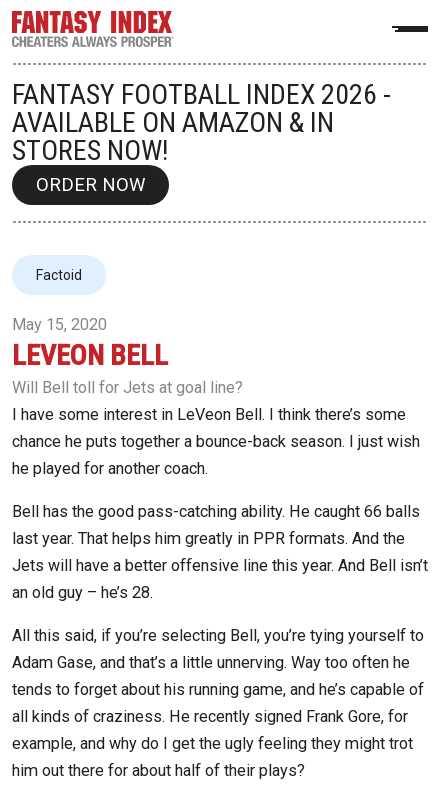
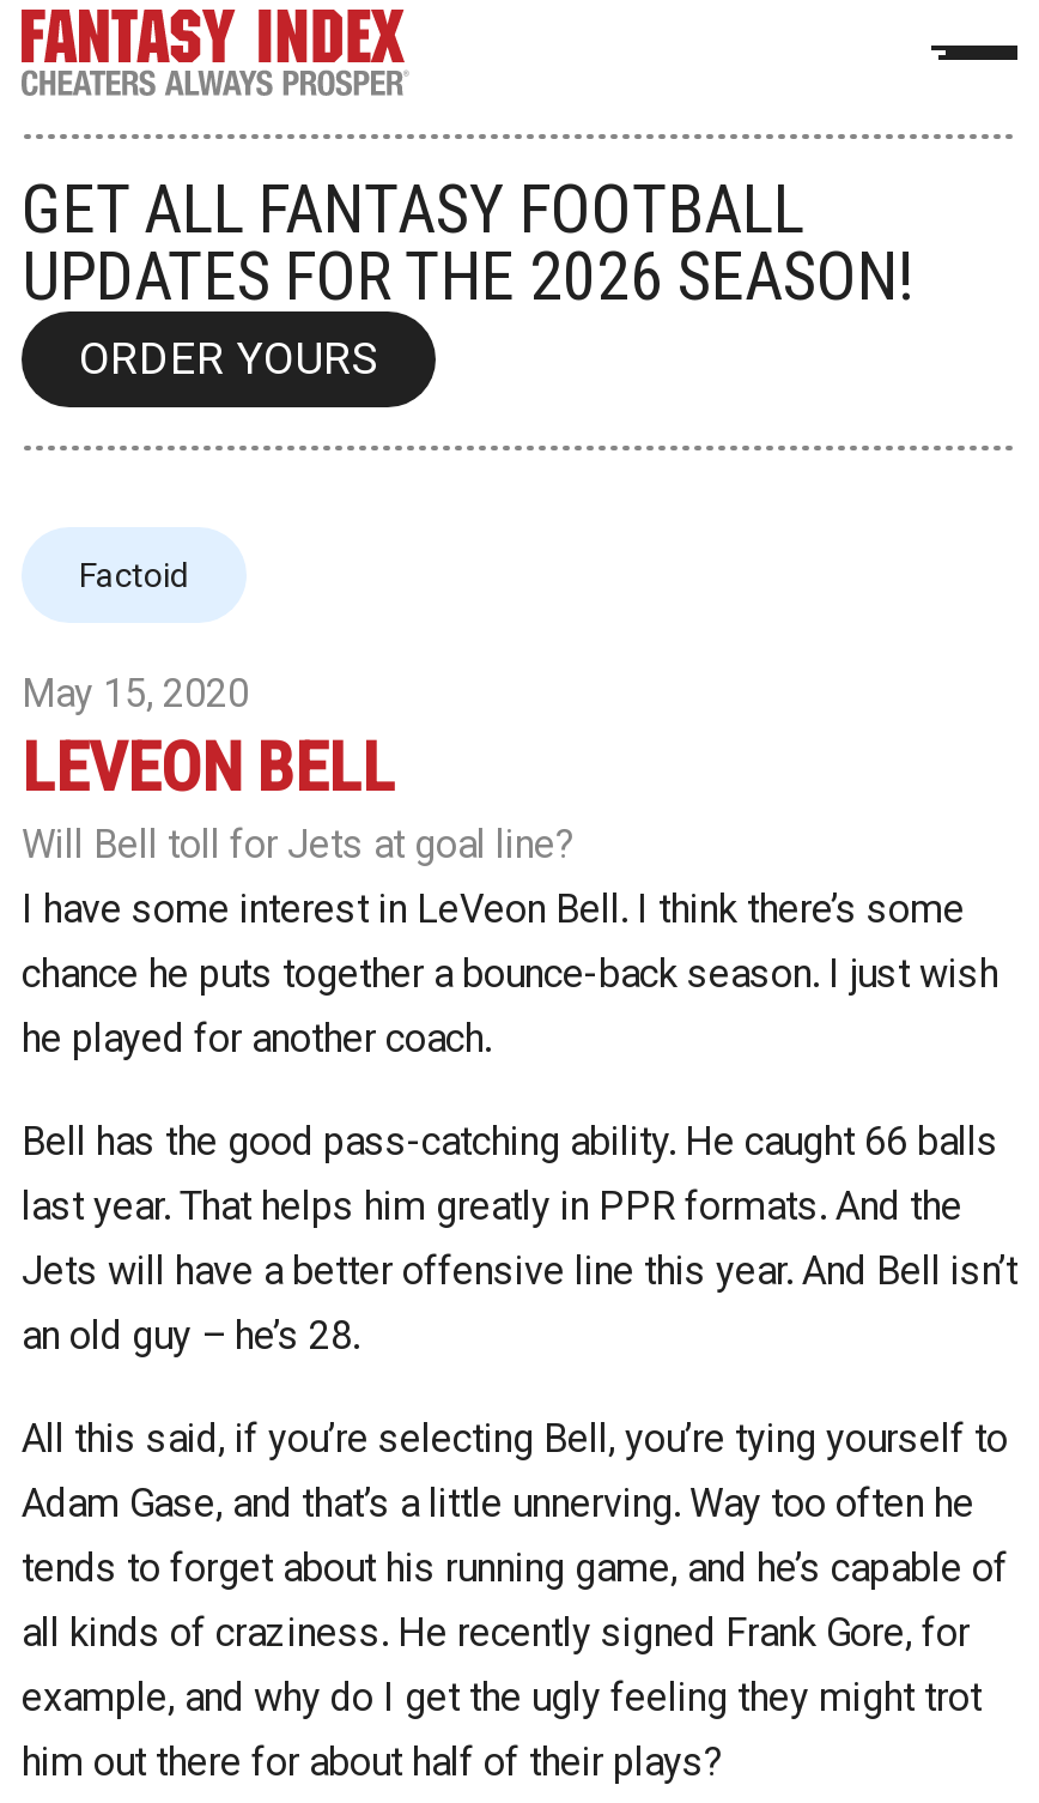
- FANTASY FOOTBALL INDEX 2026 -
- AVAILABLE ON AMAZON & IN
- STORES NOW!
- ORDER NOW
+ GET ALL FANTASY FOOTBALL
+ UPDATES FOR THE 2026 SEASON!
+ ORDER YOURS
